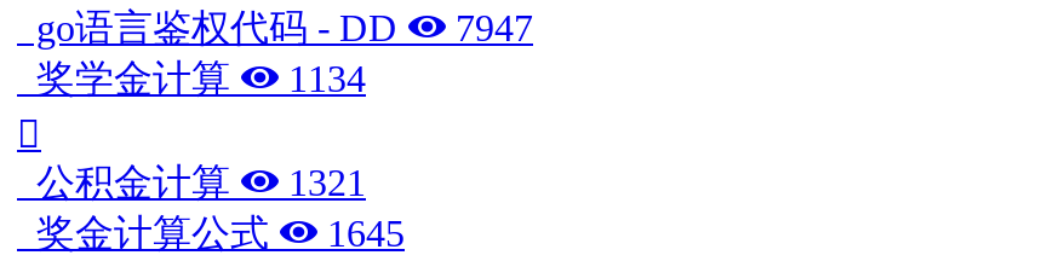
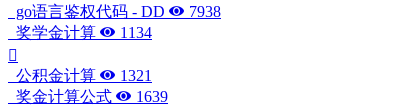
- 7947
+ 7938

- 1645
+ 1639
